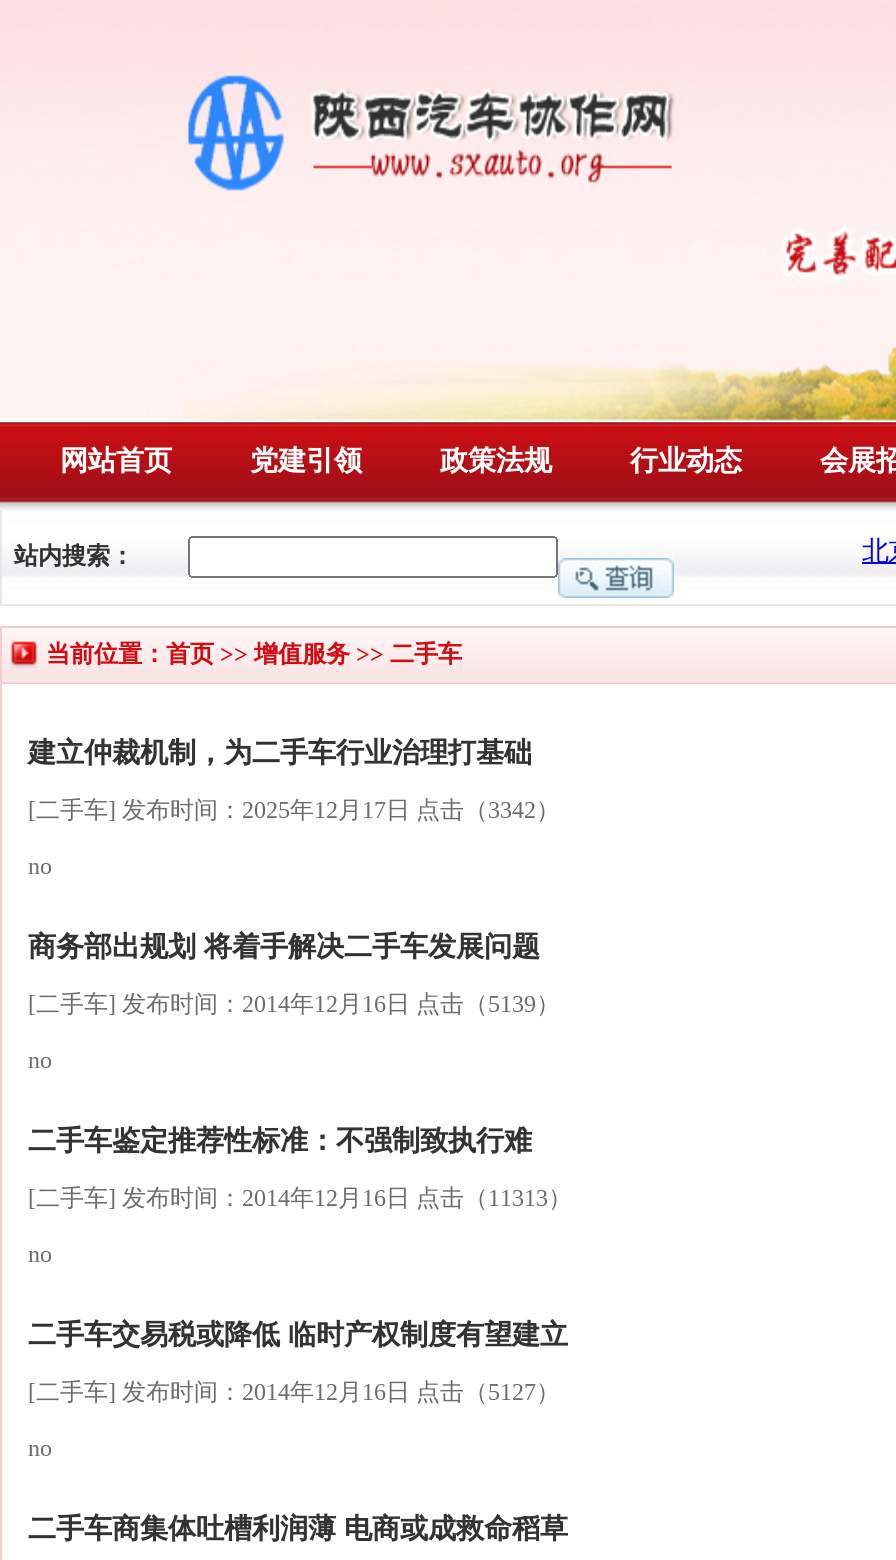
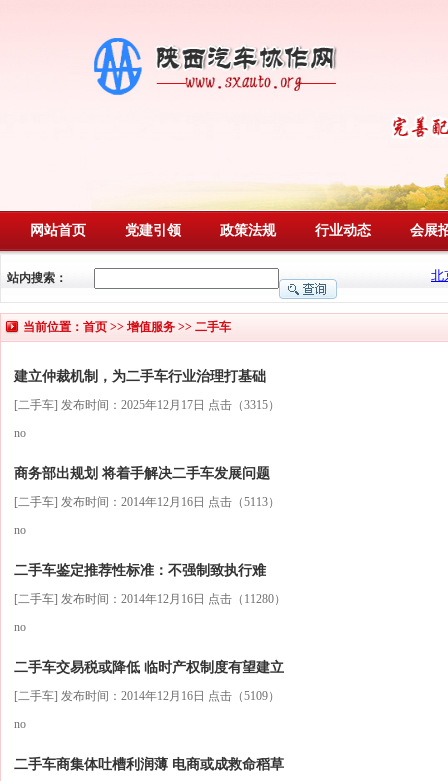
- [二手车] 发布时间：2025年12月17日 点击（3342）
+ [二手车] 发布时间：2025年12月17日 点击（3315）

- [二手车] 发布时间：2014年12月16日 点击（5139）
+ [二手车] 发布时间：2014年12月16日 点击（5113）

- [二手车] 发布时间：2014年12月16日 点击（11313）
+ [二手车] 发布时间：2014年12月16日 点击（11280）

- [二手车] 发布时间：2014年12月16日 点击（5127）
+ [二手车] 发布时间：2014年12月16日 点击（5109）
